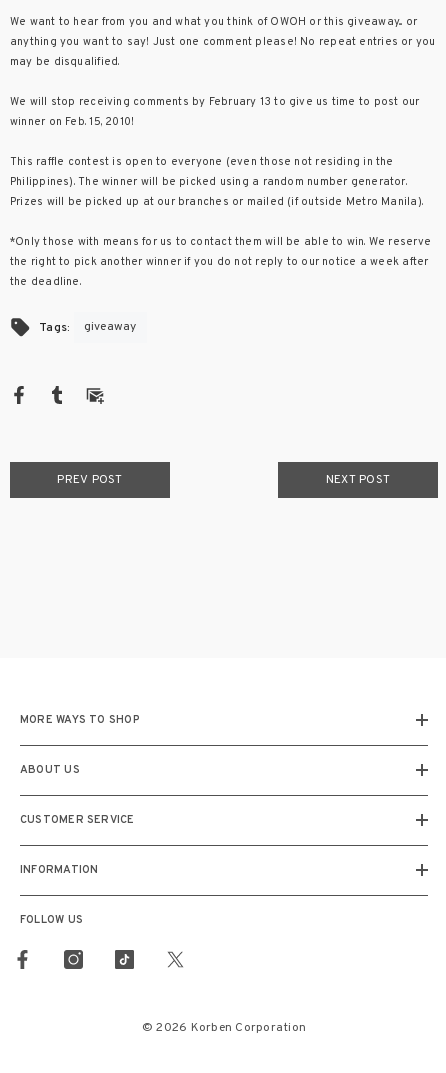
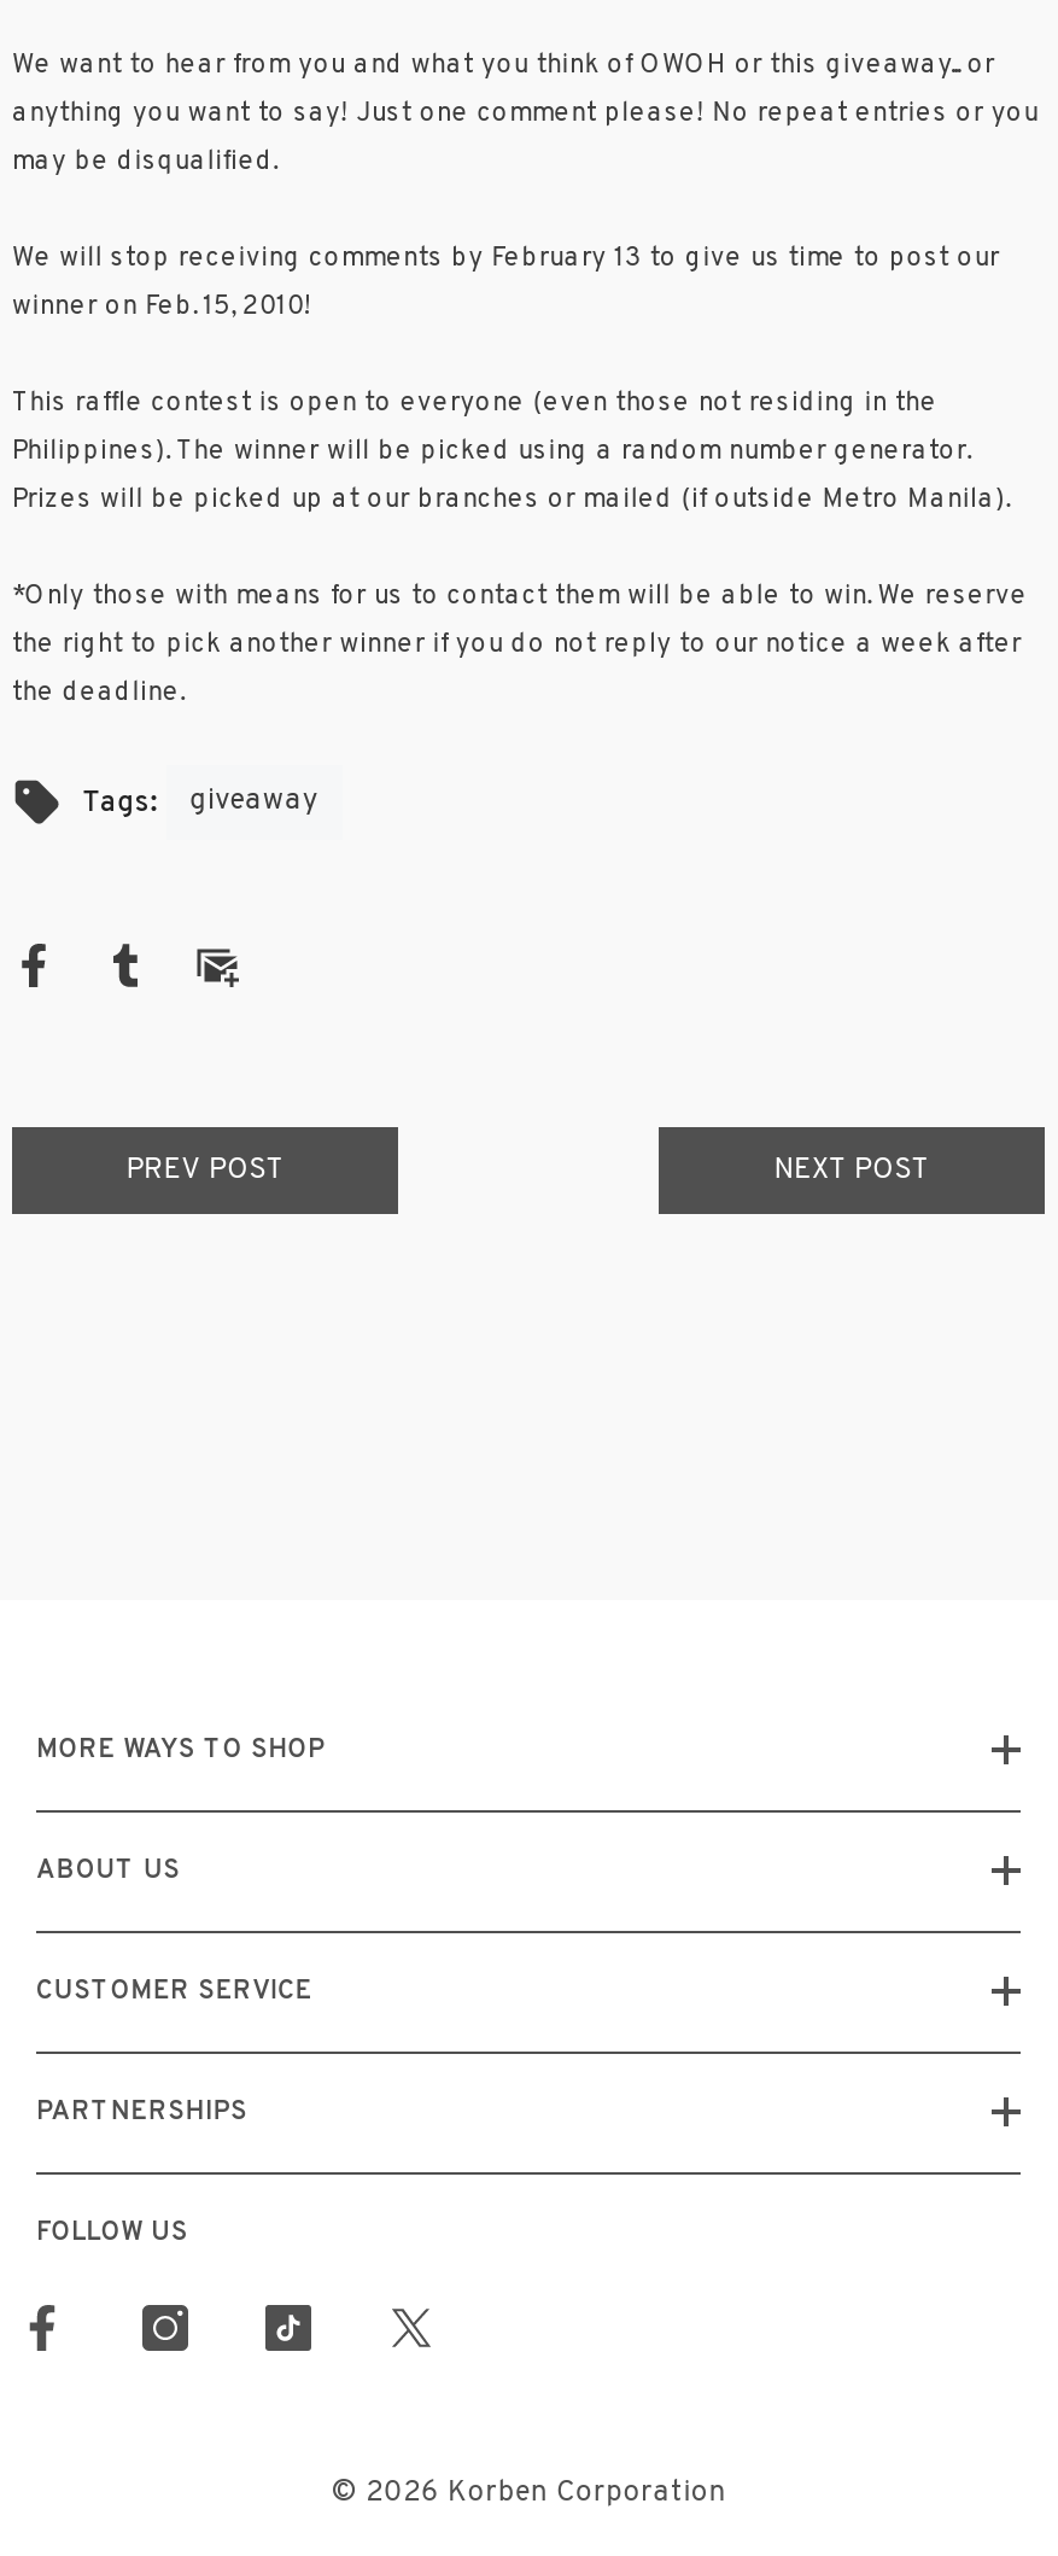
- INFORMATION
+ PARTNERSHIPS
